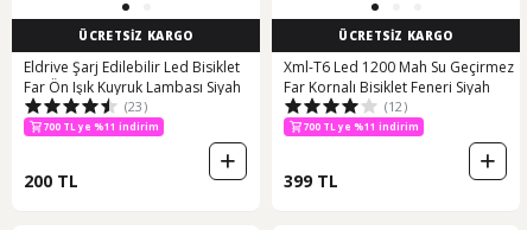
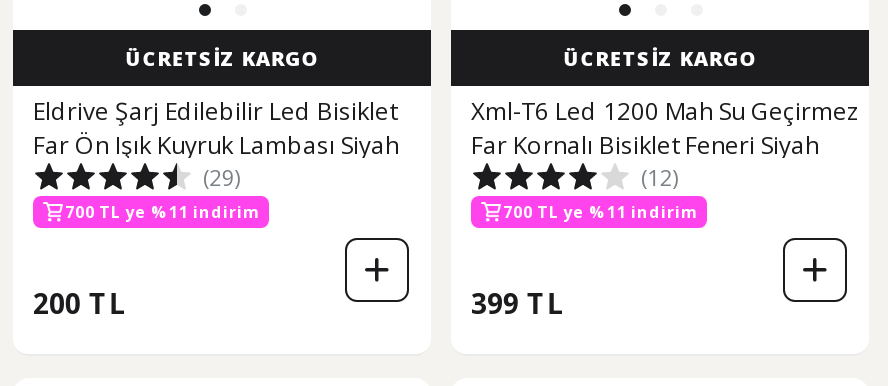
- (23)
+ (29)
